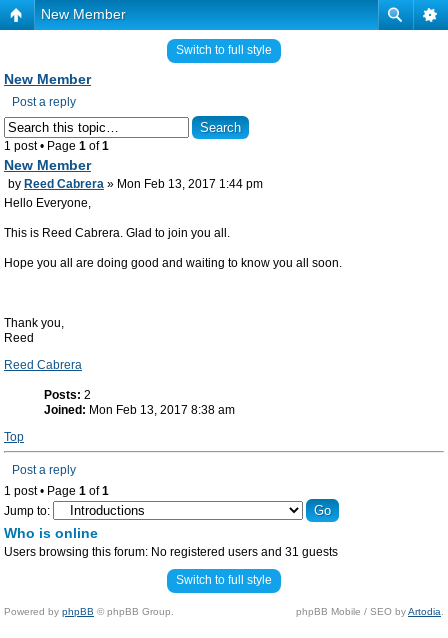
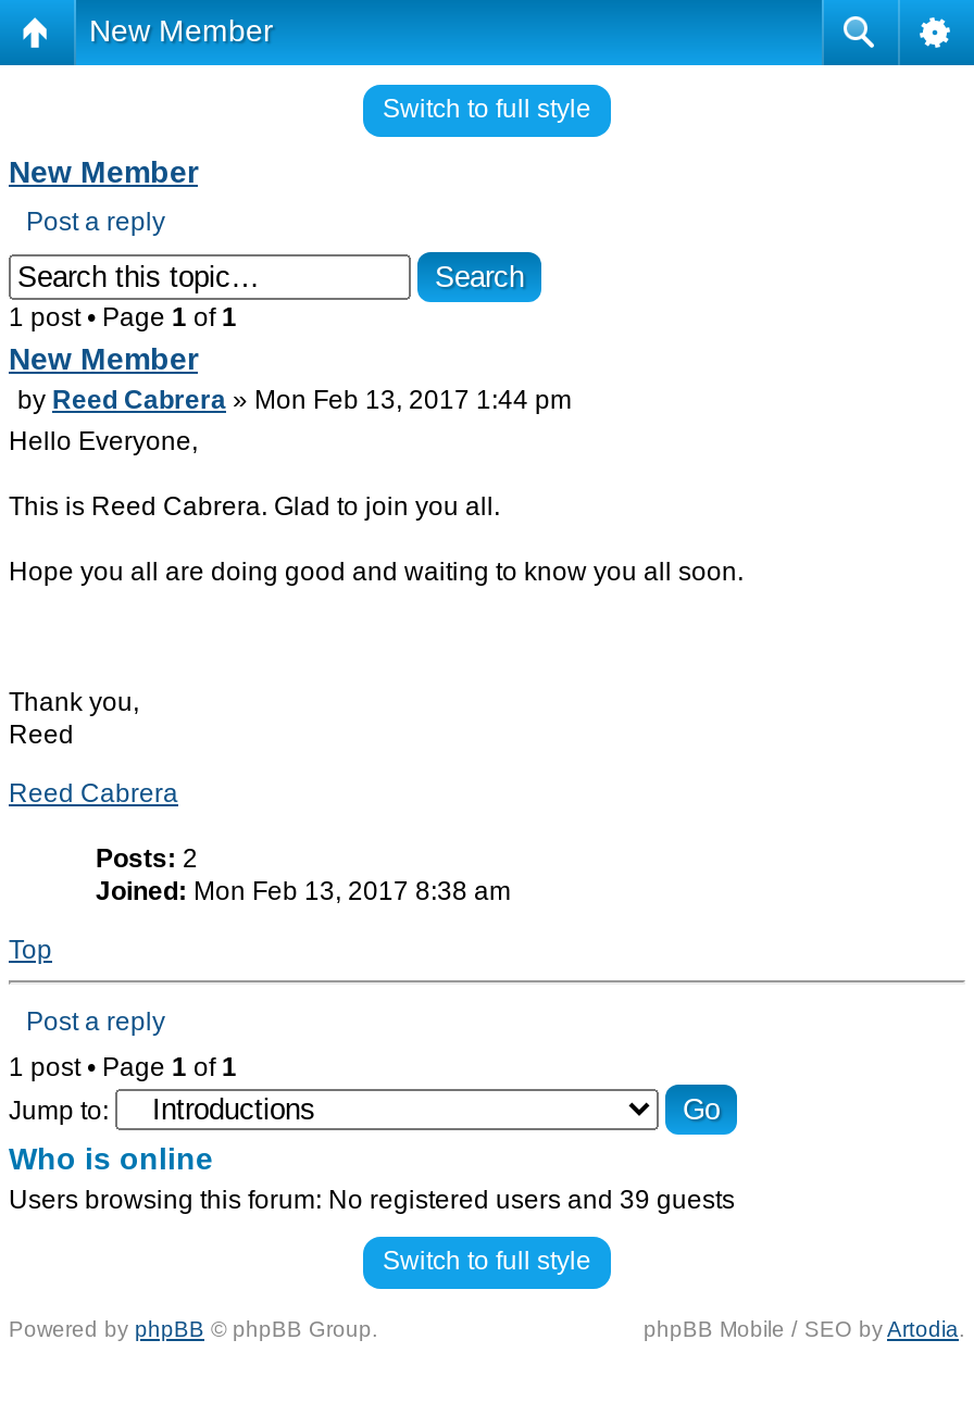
- Users browsing this forum: No registered users and 31 guests
+ Users browsing this forum: No registered users and 39 guests
